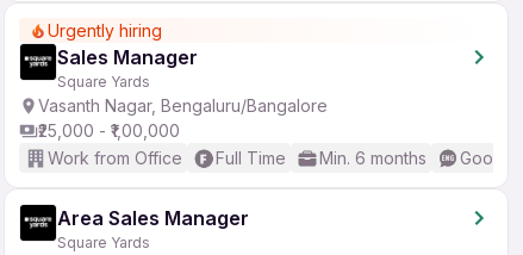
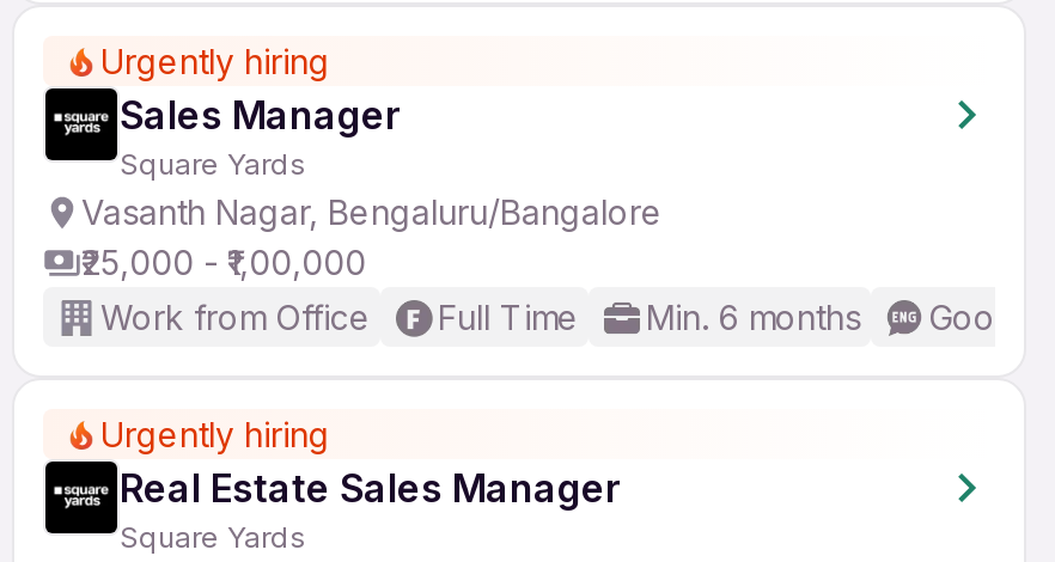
- Area Sales Manager
+ Urgently hiring
+ Real Estate Sales Manager
